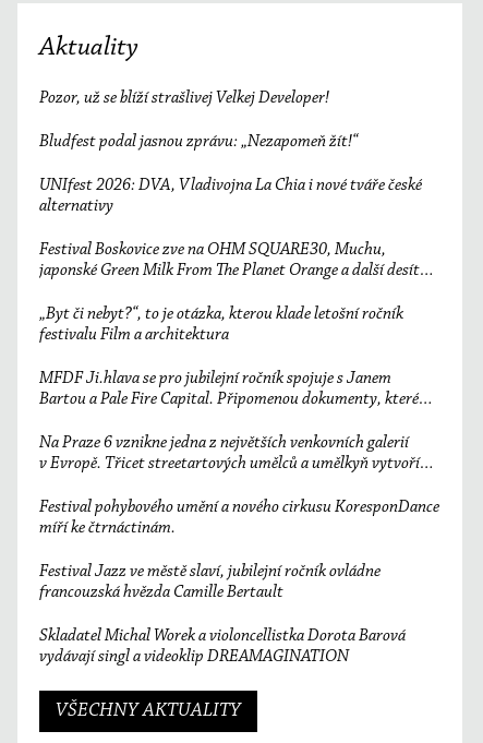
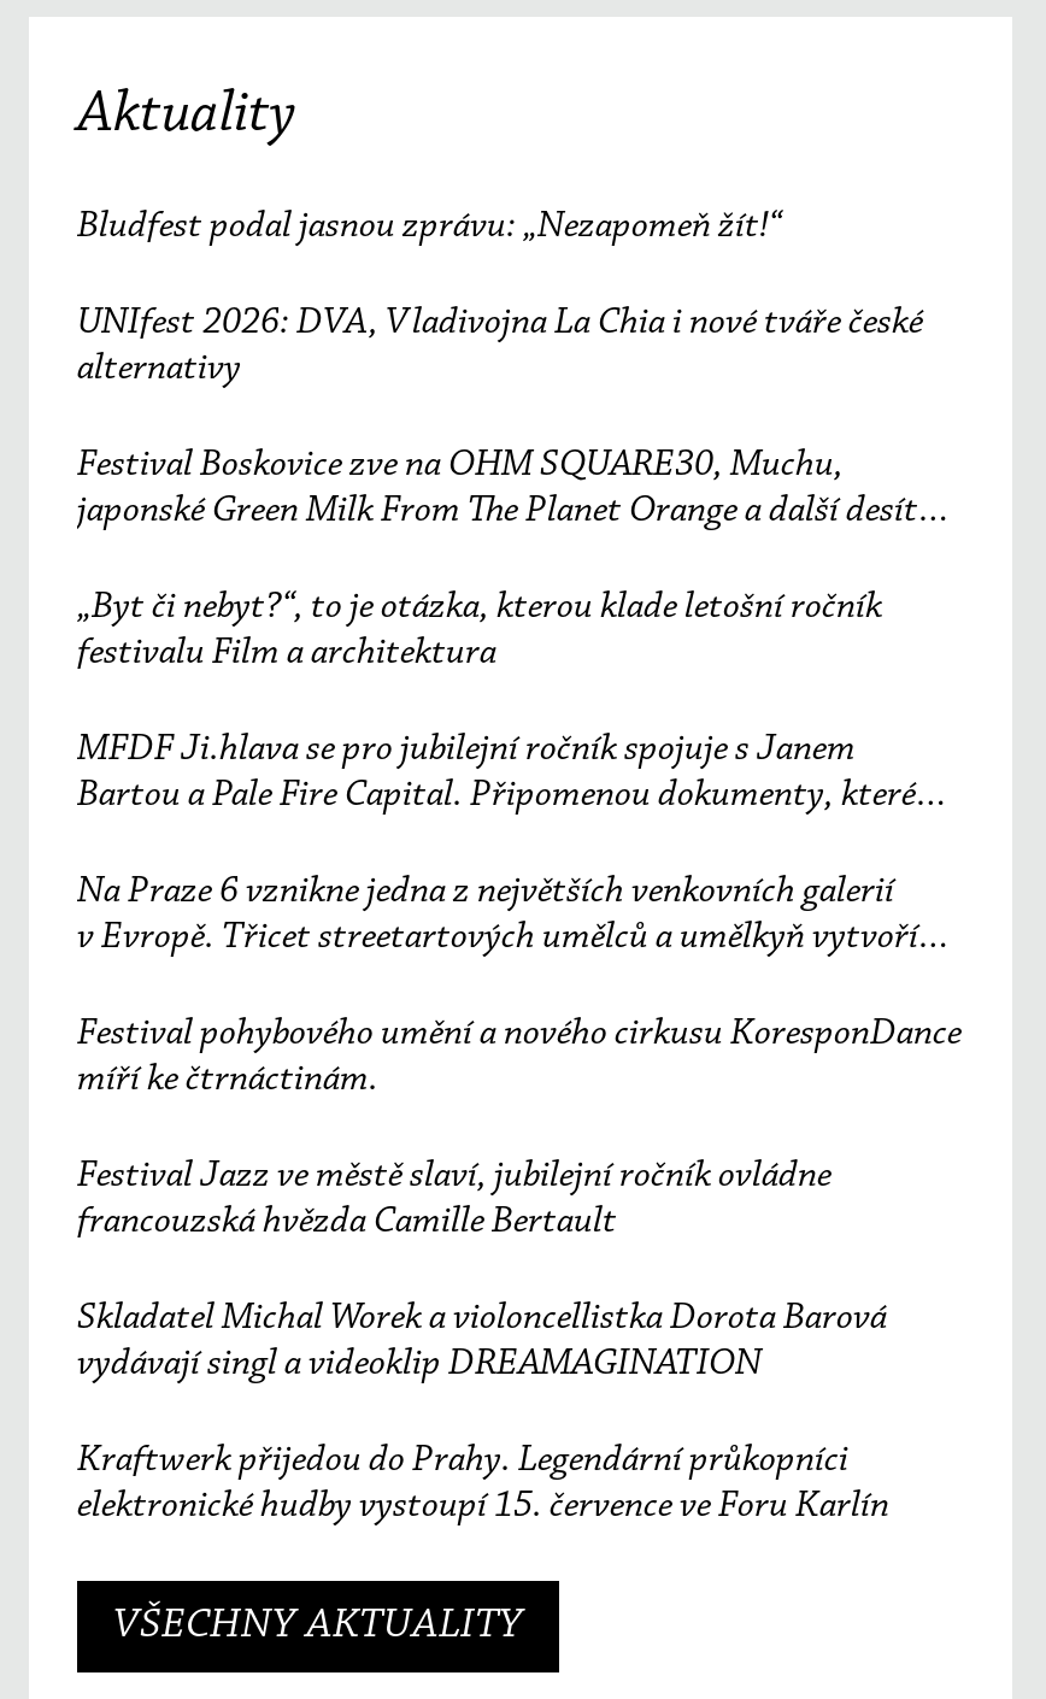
- Pozor, už se blíží strašlivej Velkej Developer!

moved up: Bludfest podal jasnou zprávu: „Nezapomeň žít!“ | UNIfest 2026: DVA, Vladivojna La Chia i nové tváře české | alternativy | ... | francouzská hvězda Camille Bertault | Skladatel Michal Worek a violoncellistka Dorota Barová

+ Kraftwerk přijedou do Prahy. Legendární průkopníci
+ elektronické hudby vystoupí 15. července ve Foru Karlín
